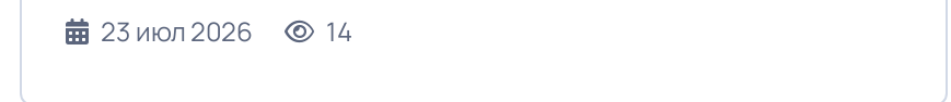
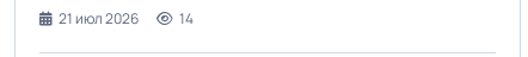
- 23 июл 2026 14
+ 21 июл 2026 14
